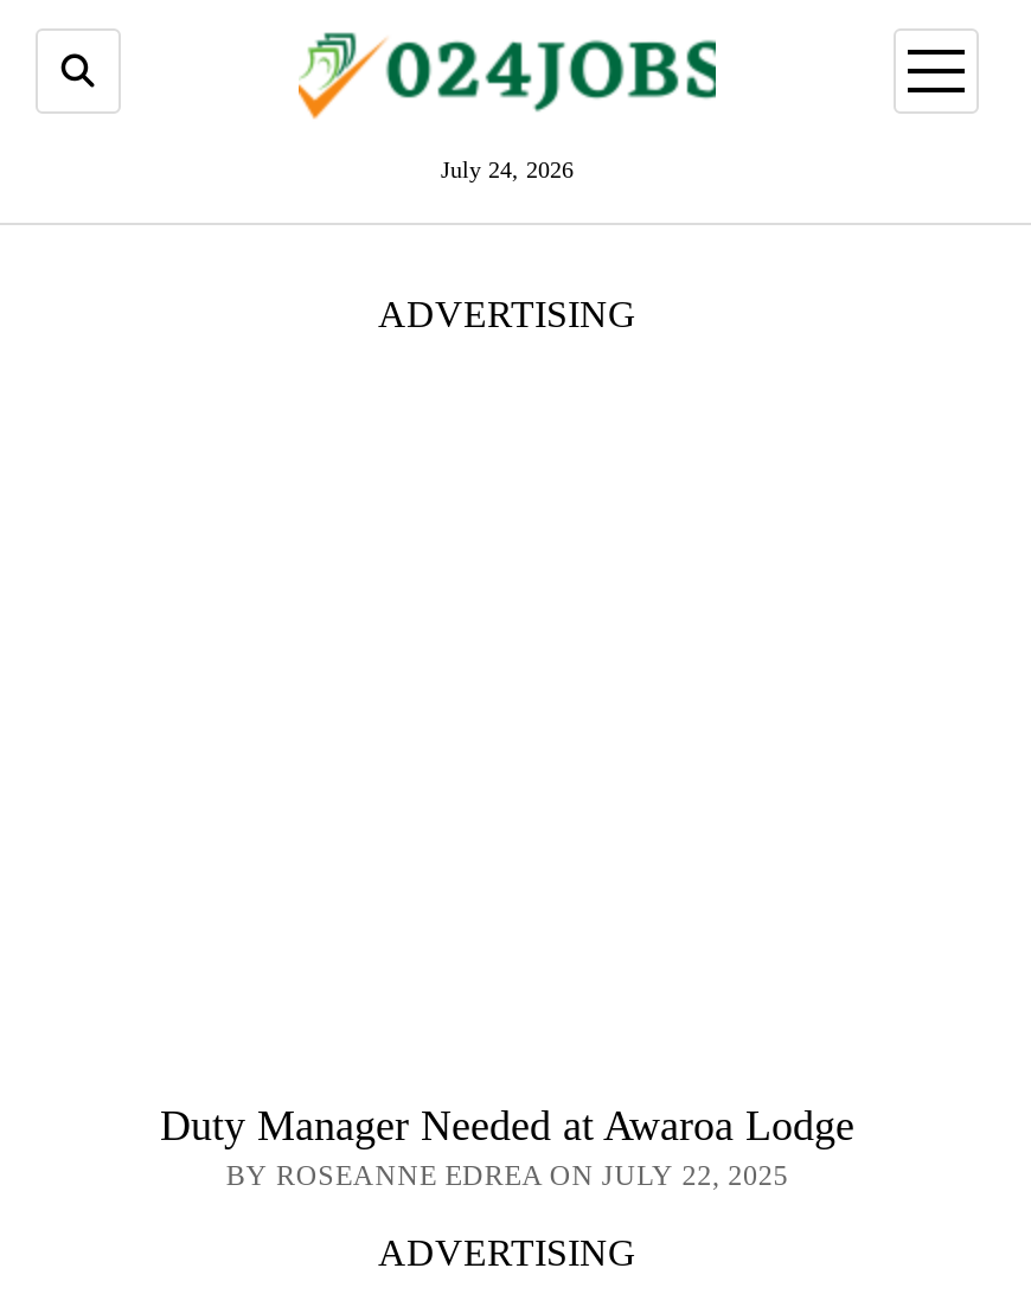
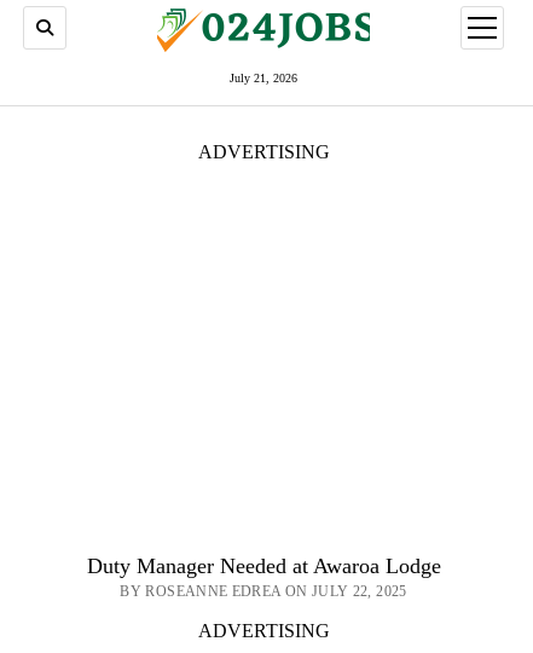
- July 24, 2026
+ July 21, 2026
